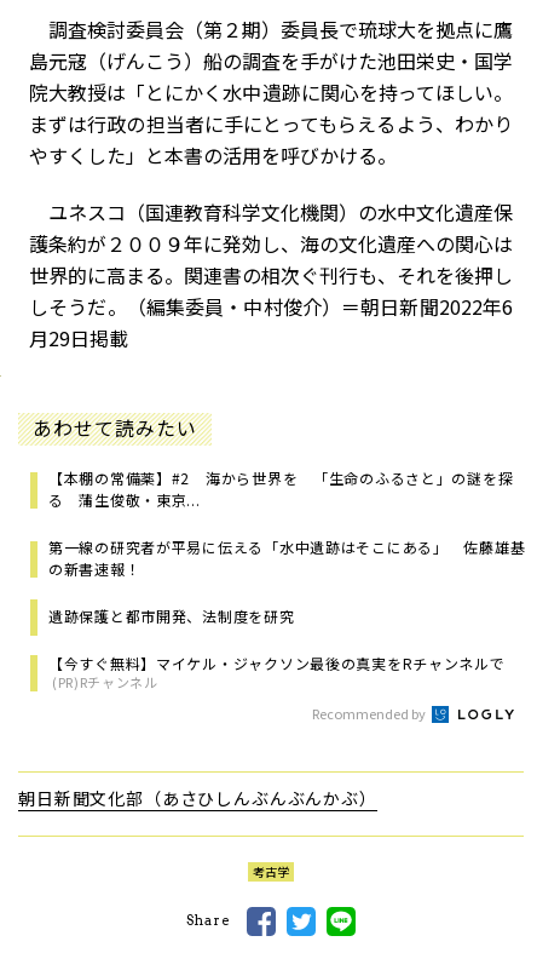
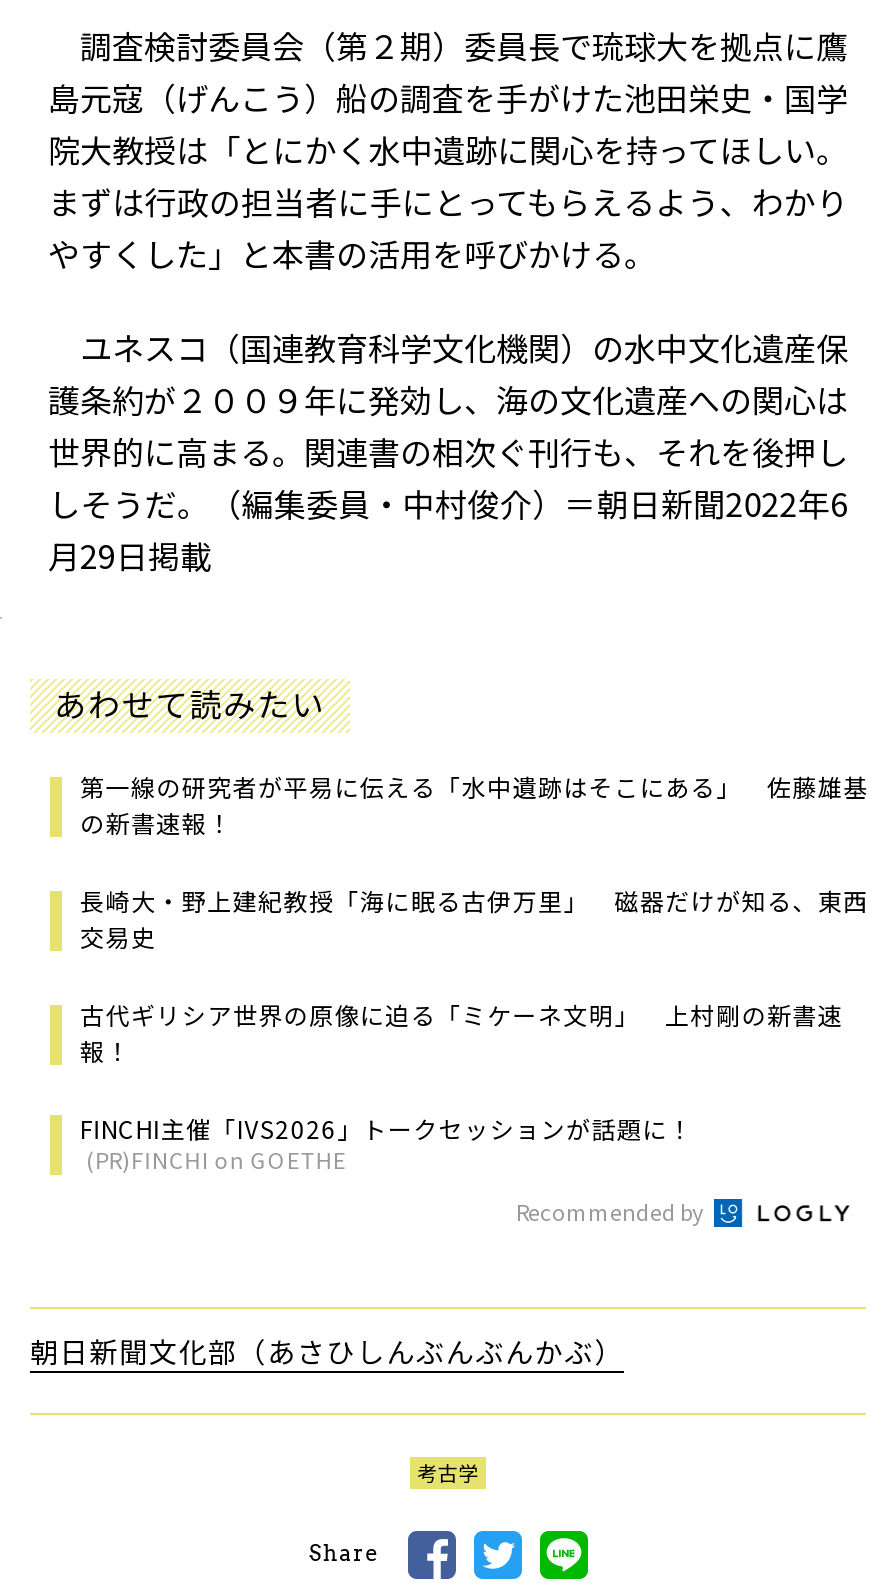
- 【本棚の常備薬】#2 海から世界を 「生命のふるさと」の謎を探
- る 蒲生俊敬・東京...

moved up: 第一線の研究者が平易に伝える「水中遺跡はそこにある」 佐藤雄基 | の新書速報！

- 遺跡保護と都市開発、法制度を研究
- 【今すぐ無料】マイケル・ジャクソン最後の真実をRチャンネルで
- (PR)Rチャンネル
+ 長崎大・野上建紀教授「海に眠る古伊万里」 磁器だけが知る、東西
+ 交易史
+ 古代ギリシア世界の原像に迫る「ミケーネ文明」 上村剛の新書速
+ 報！
+ FINCHI主催「IVS2026」トークセッションが話題に！
+ (PR)FINCHI on GOETHE
